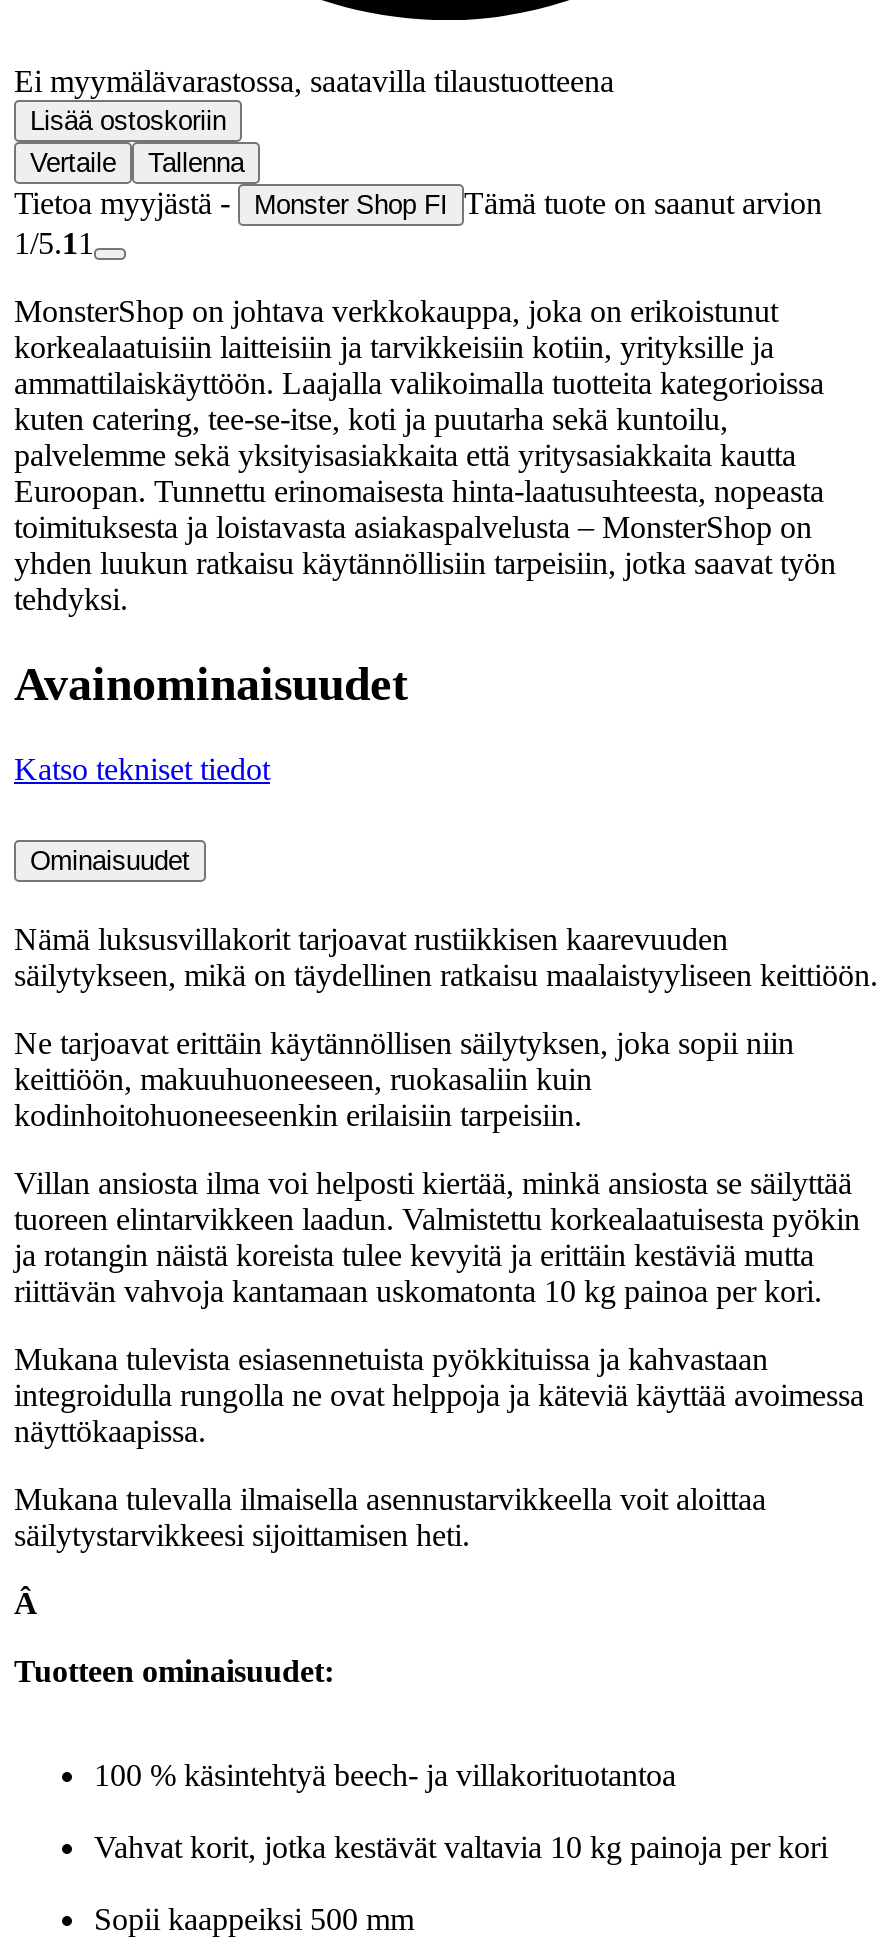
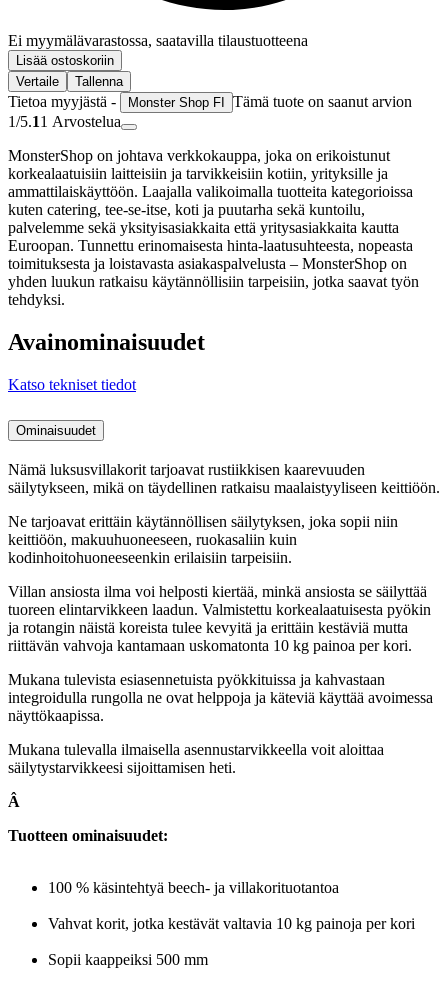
- 1/5.11
+ 1/5.11 Arvostelua
